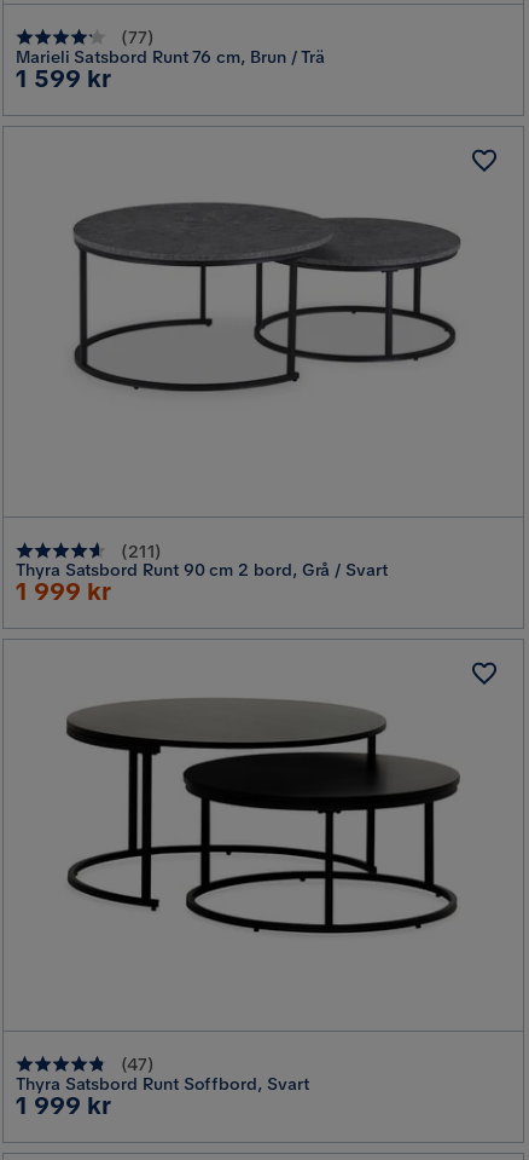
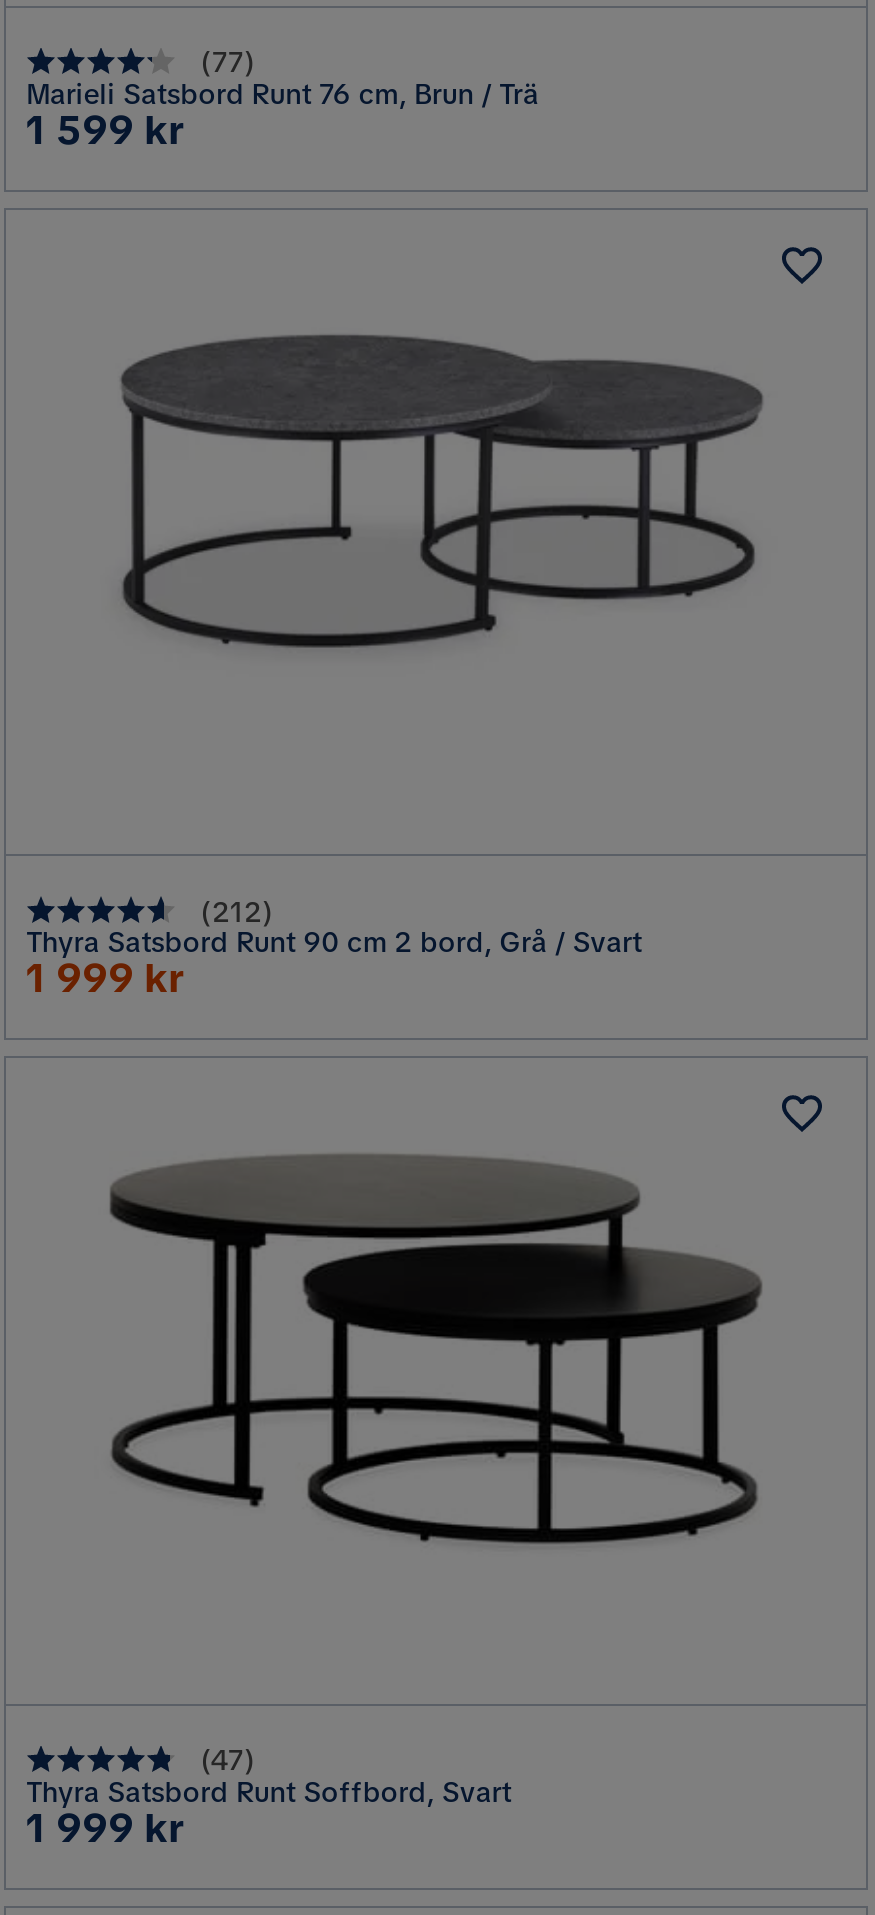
- (211)
+ (212)
